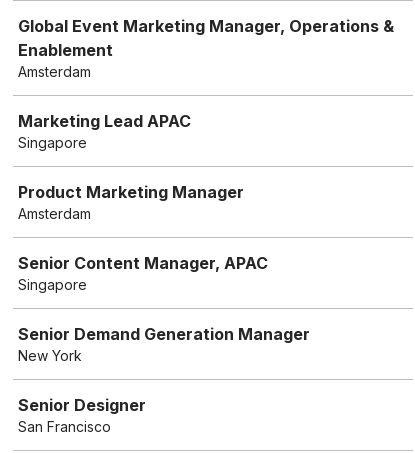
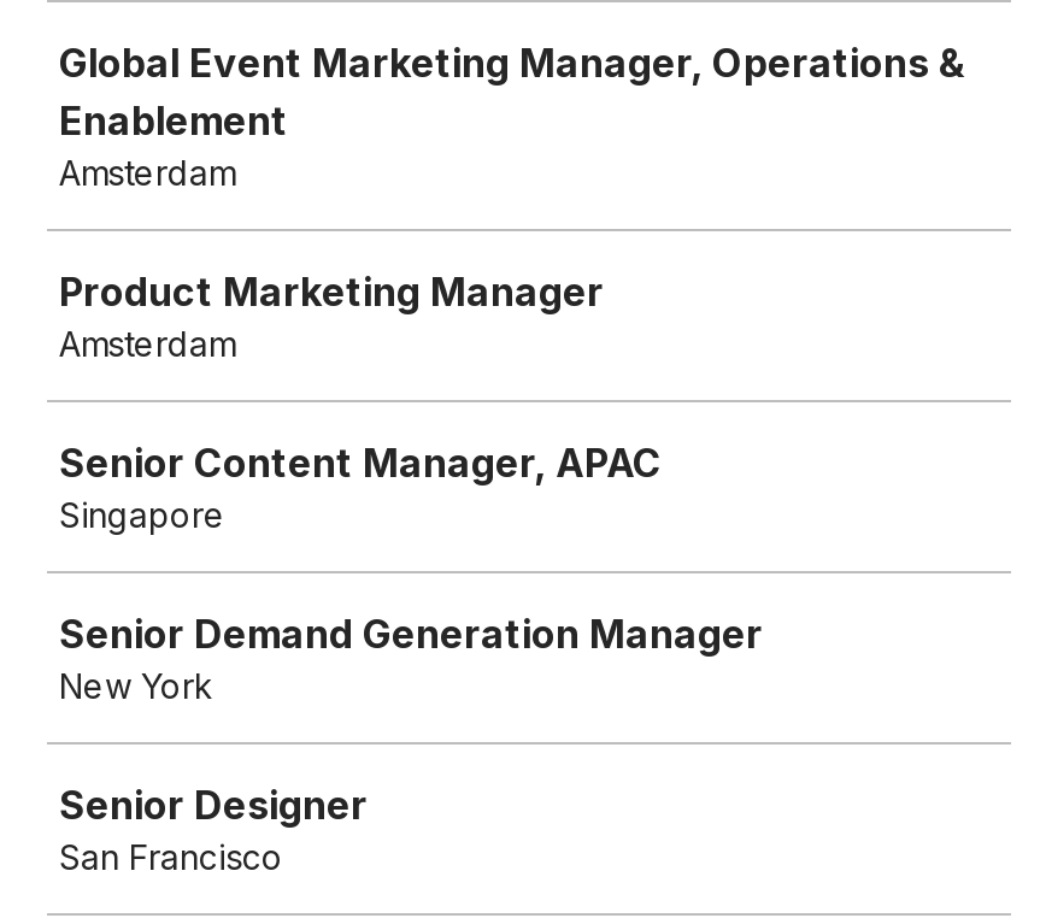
- Marketing Lead APAC
- Singapore
